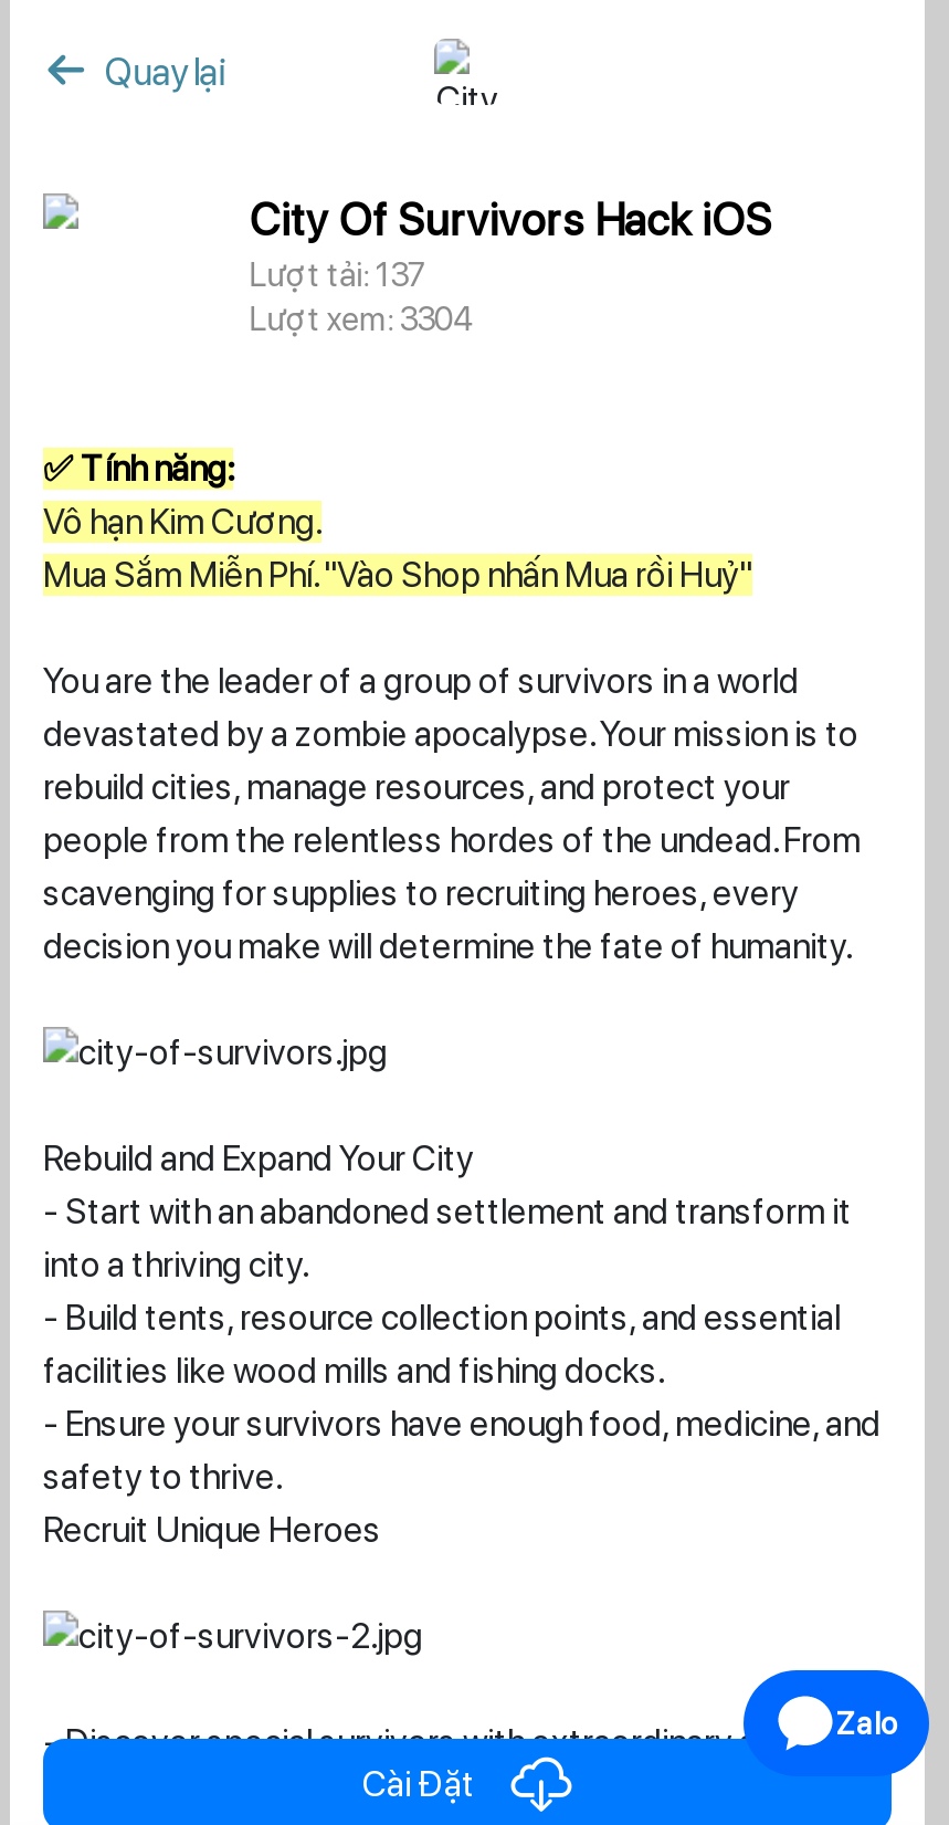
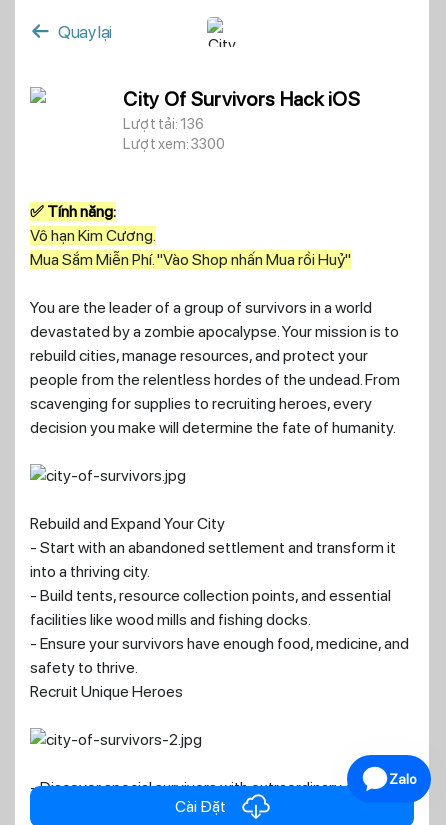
- Lượt tải: 137
+ Lượt tải: 136

- Lượt xem: 3304
+ Lượt xem: 3300
